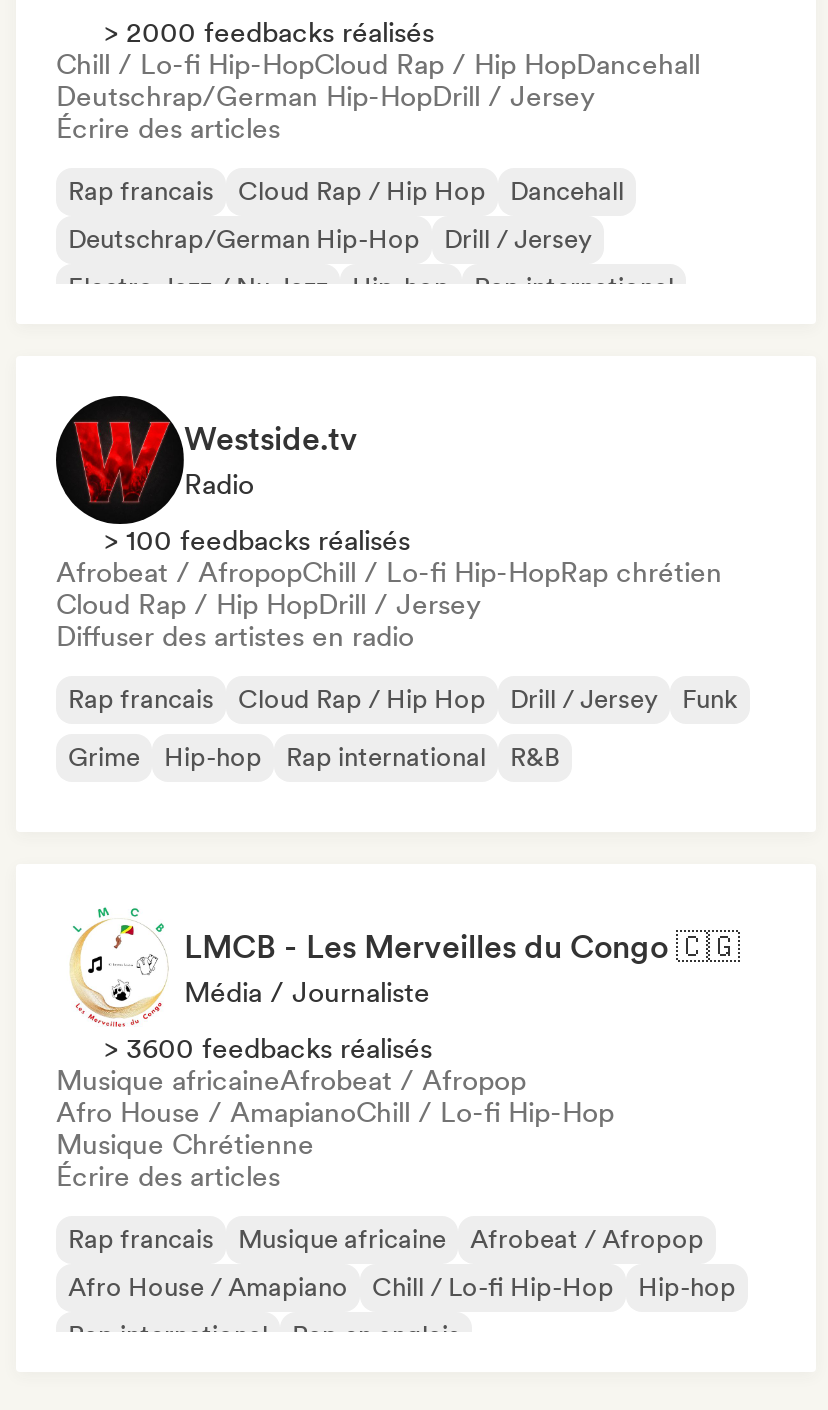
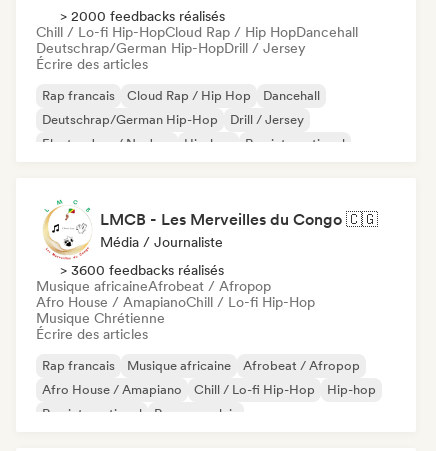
- [image]
- Westside.tv
- Radio
- > 100 feedbacks réalisés
- Afrobeat / AfropopChill / Lo-fi Hip-HopRap chrétien
- Cloud Rap / Hip HopDrill / Jersey
- Diffuser des artistes en radio
- Rap francais
- Cloud Rap / Hip Hop
- Drill / Jersey
- Funk
- Grime
- Hip-hop
- Rap international
- R&B
